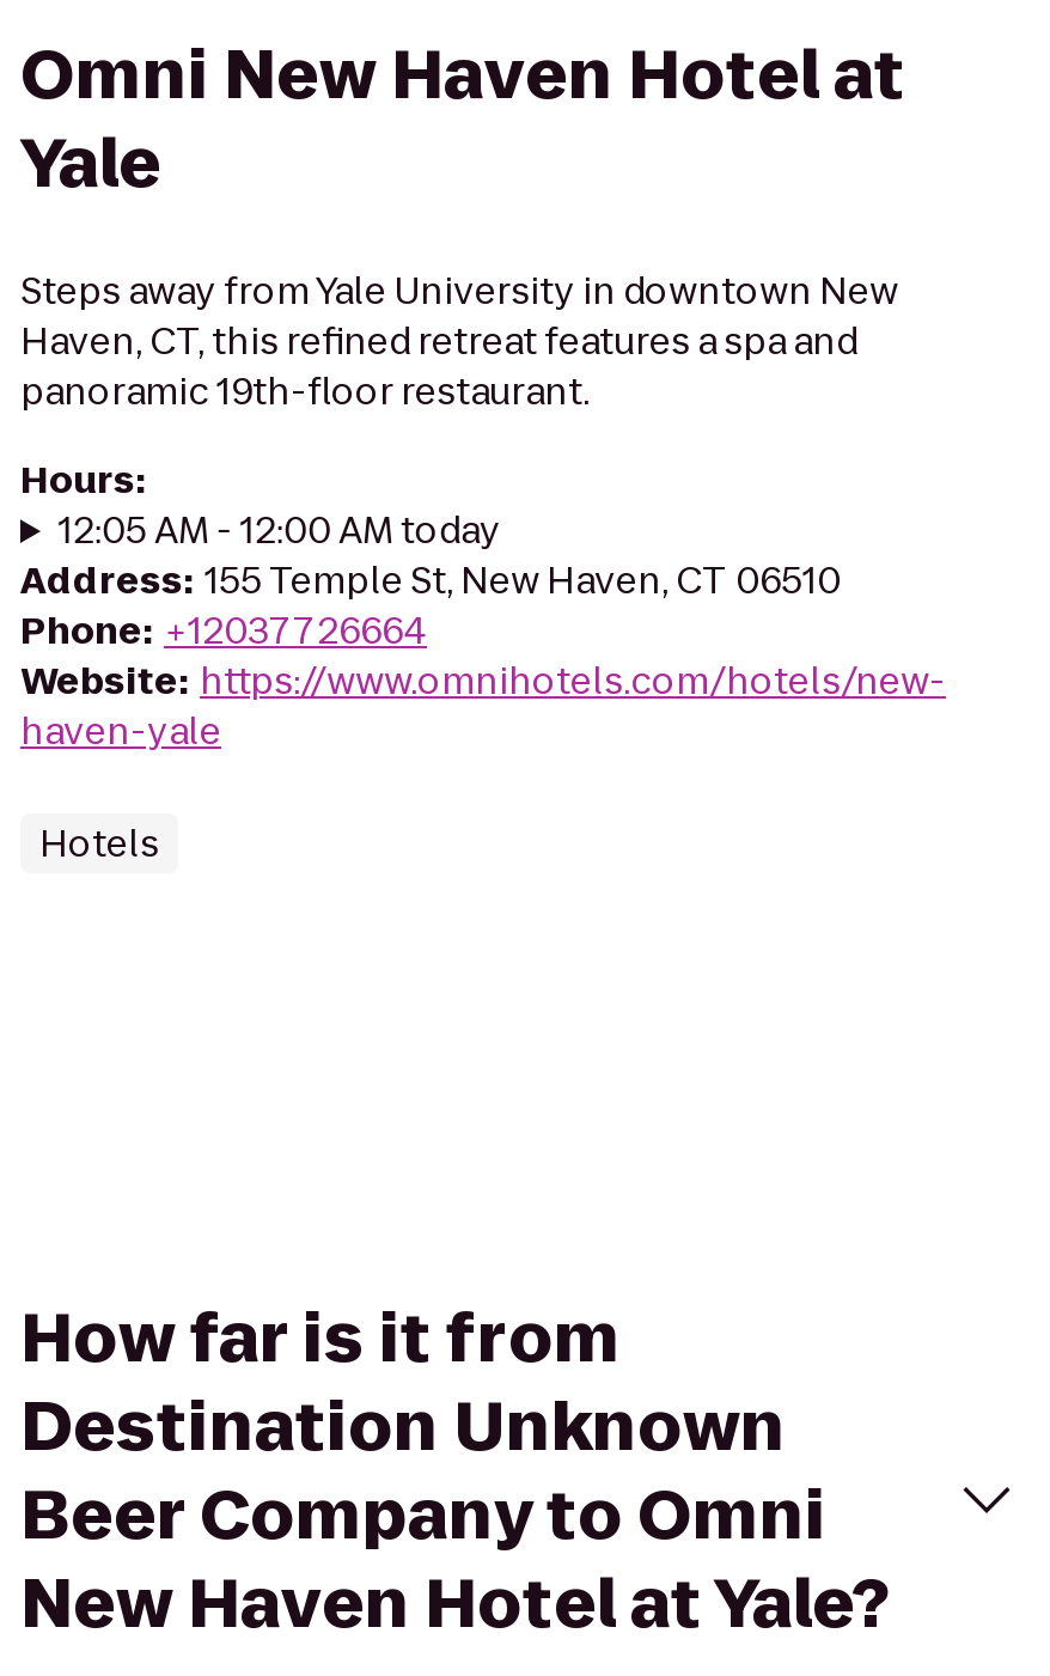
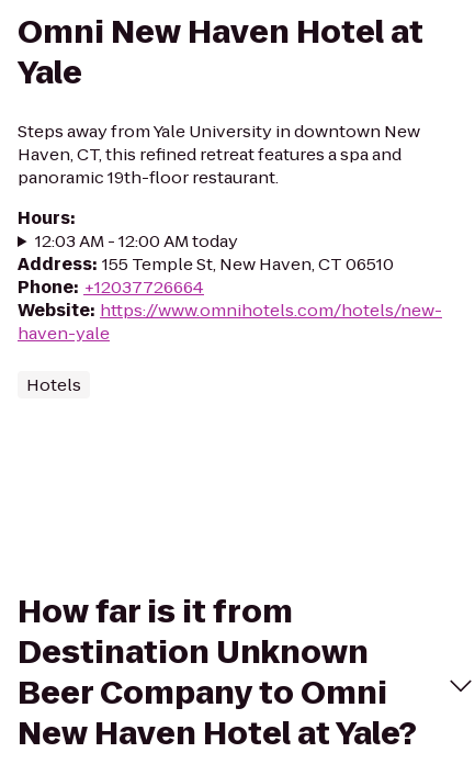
- 12:05 AM - 12:00 AM today
+ 12:03 AM - 12:00 AM today
